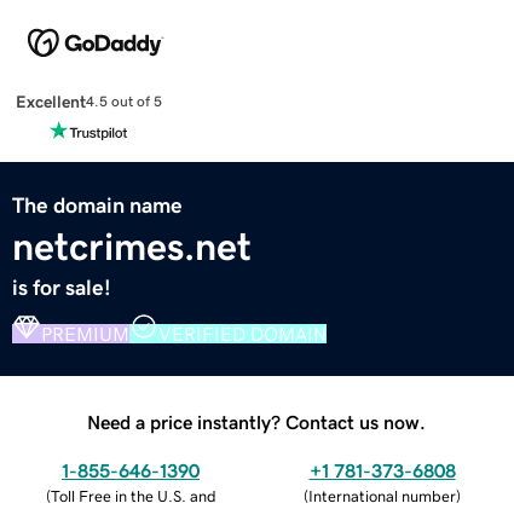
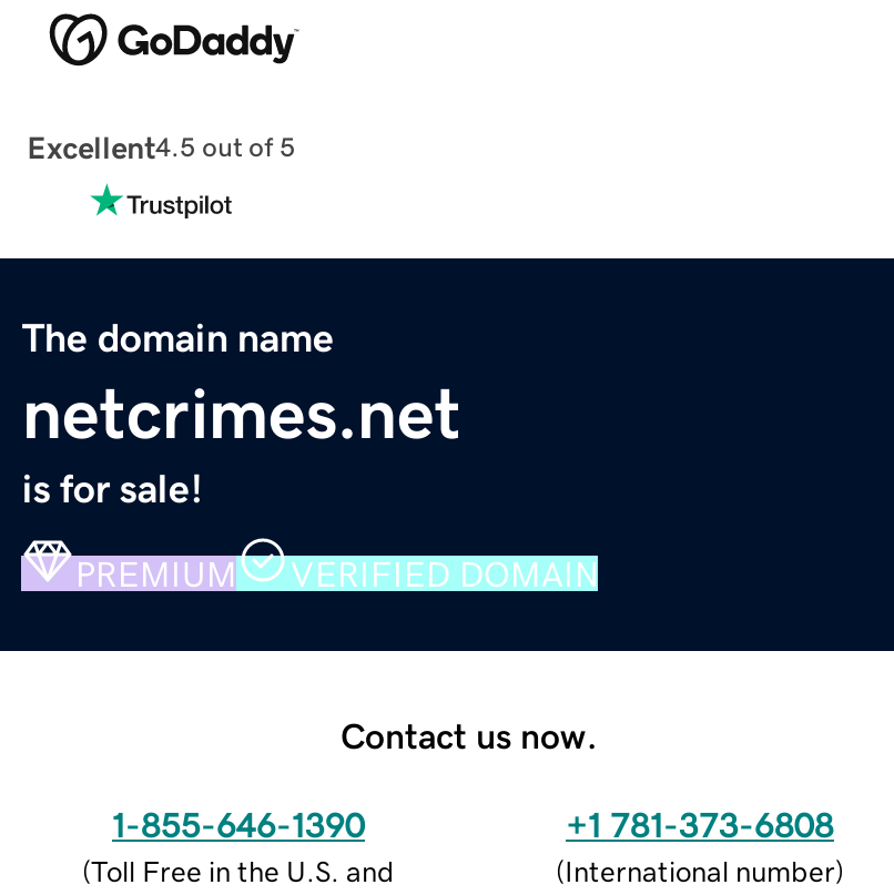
- Need a price instantly? Contact us now.
+ Contact us now.
